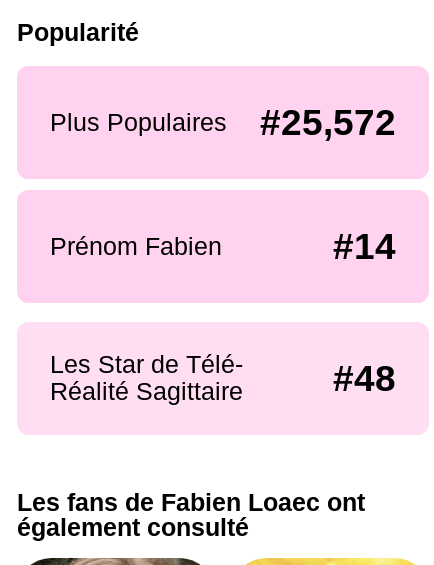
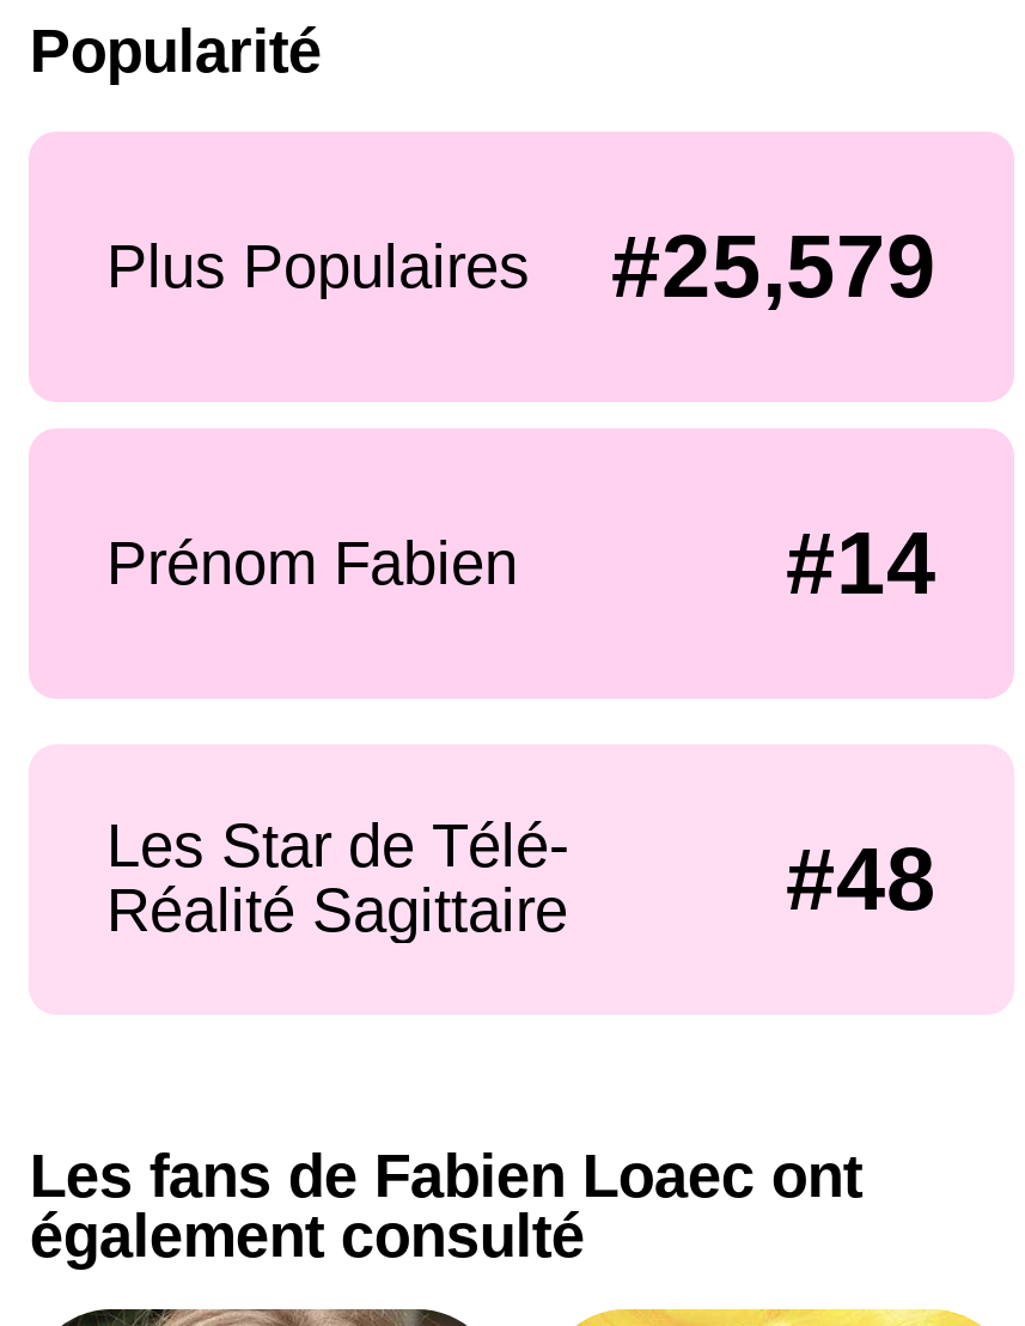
- Plus Populaires #25,572
+ Plus Populaires #25,579
